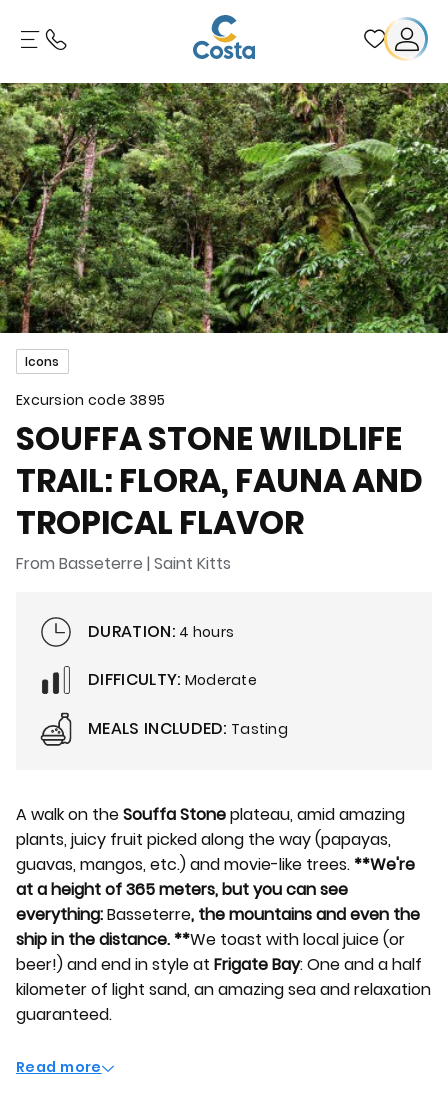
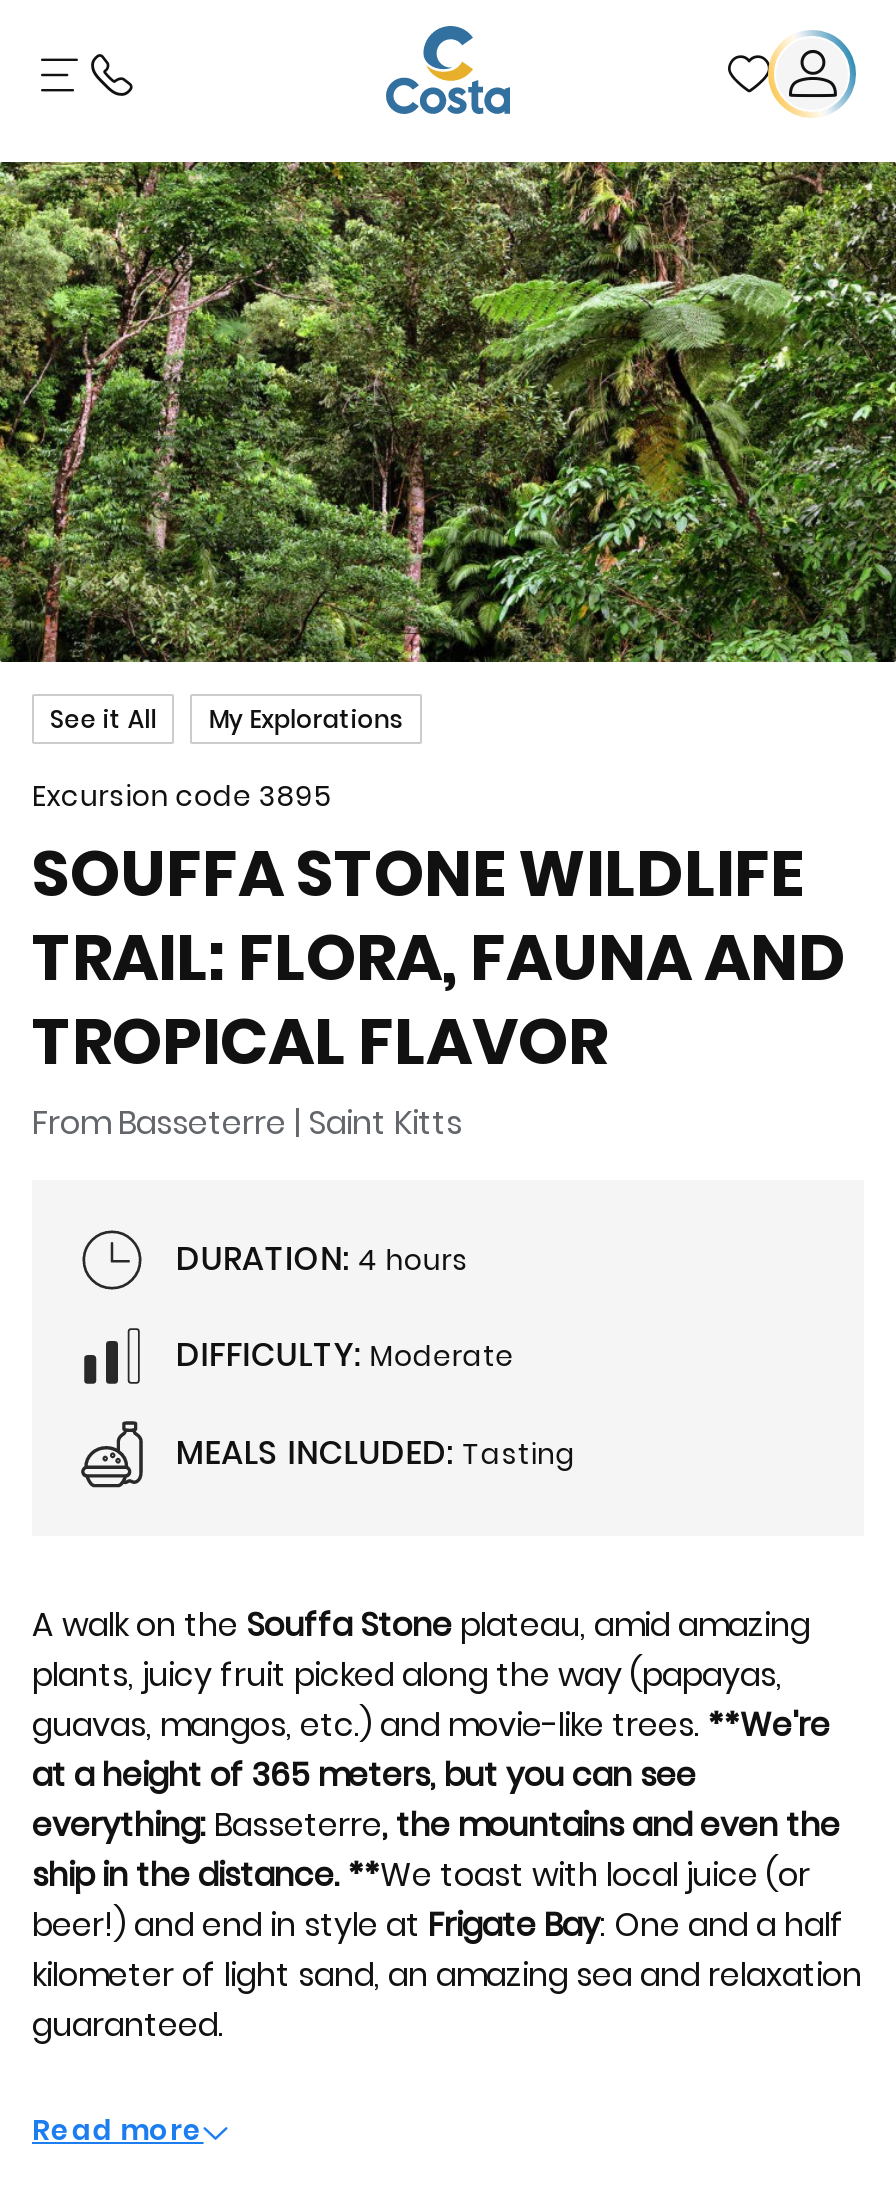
- Icons
+ See it All
+ My Explorations
